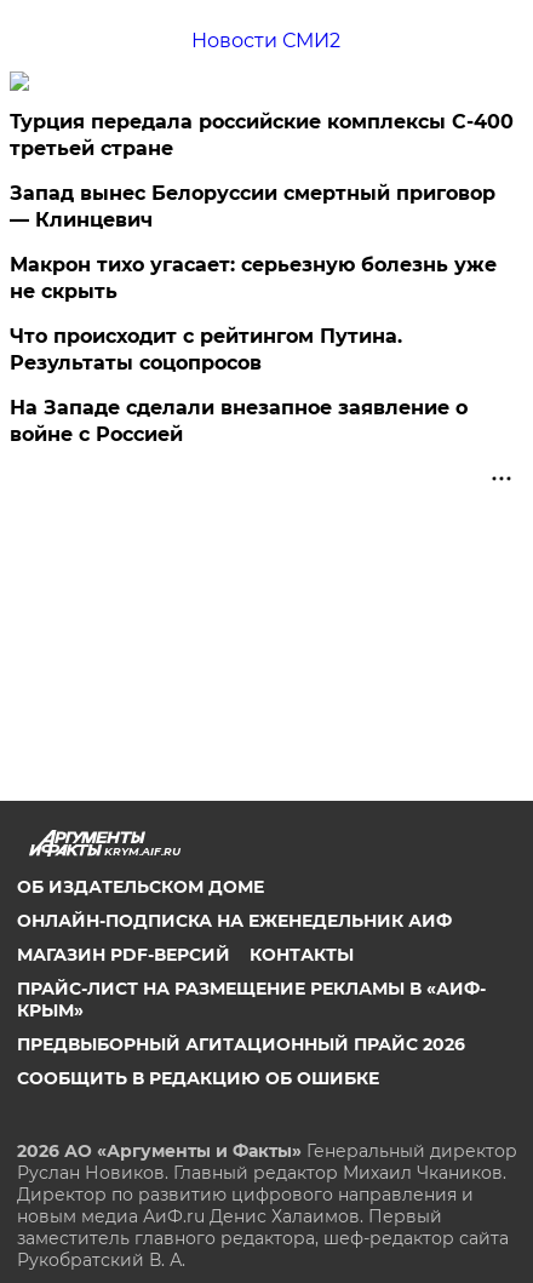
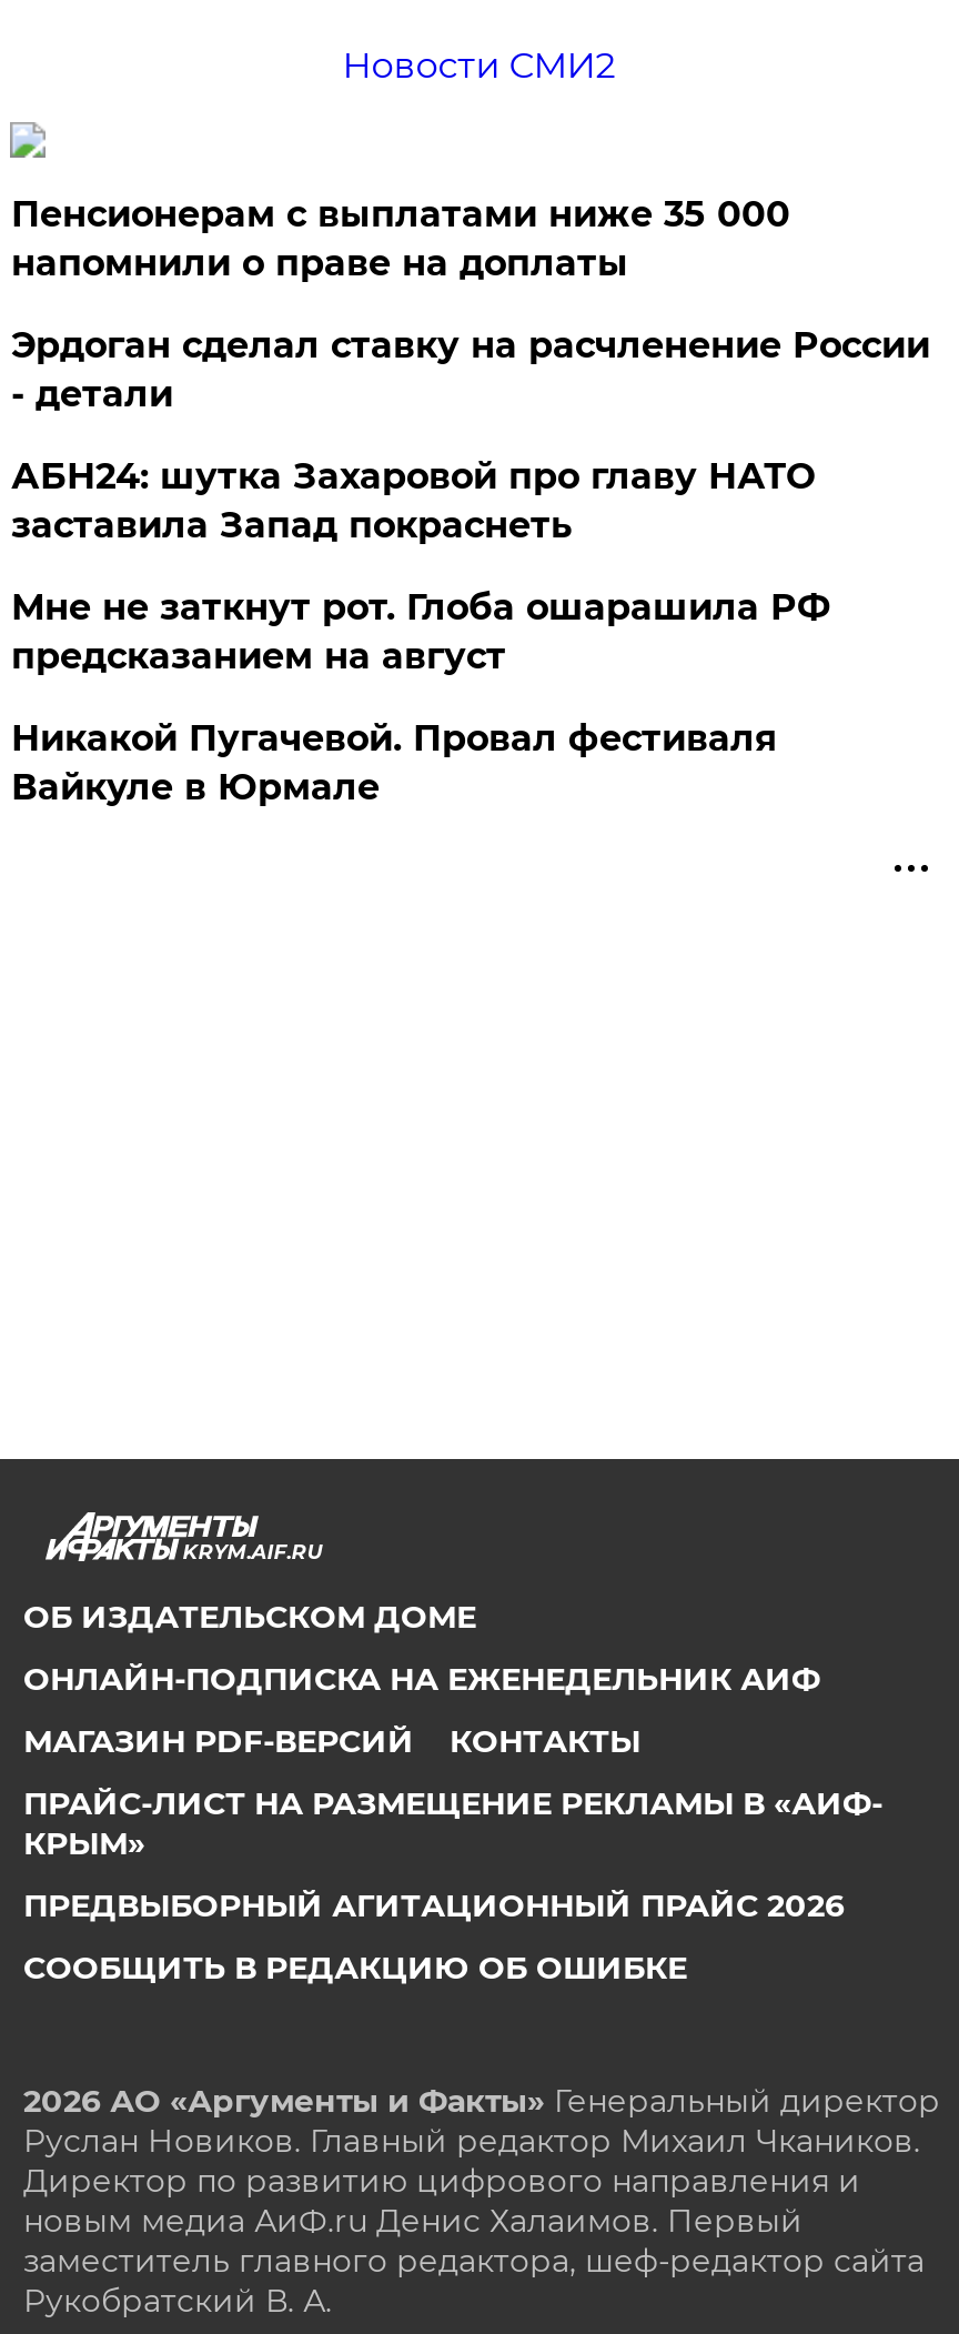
- Турция передала российские комплексы С-400
- третьей стране
+ Пенсионерам с выплатами ниже 35 000
+ напомнили о праве на доплаты

- Запад вынес Белоруссии смертный приговор
- — Клинцевич
+ Эрдоган сделал ставку на расчленение России
+ - детали

- Макрон тихо угасает: серьезную болезнь уже
- не скрыть
+ АБН24: шутка Захаровой про главу НАТО
+ заставила Запад покраснеть

- Что происходит с рейтингом Путина.
- Результаты соцопросов
+ Мне не заткнут рот. Глоба ошарашила РФ
+ предсказанием на август

- На Западе сделали внезапное заявление о
- войне с Россией
+ Никакой Пугачевой. Провал фестиваля
+ Вайкуле в Юрмале
